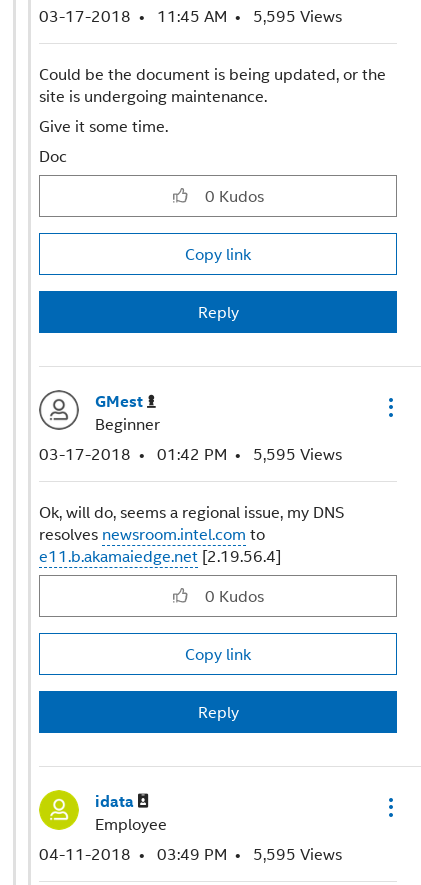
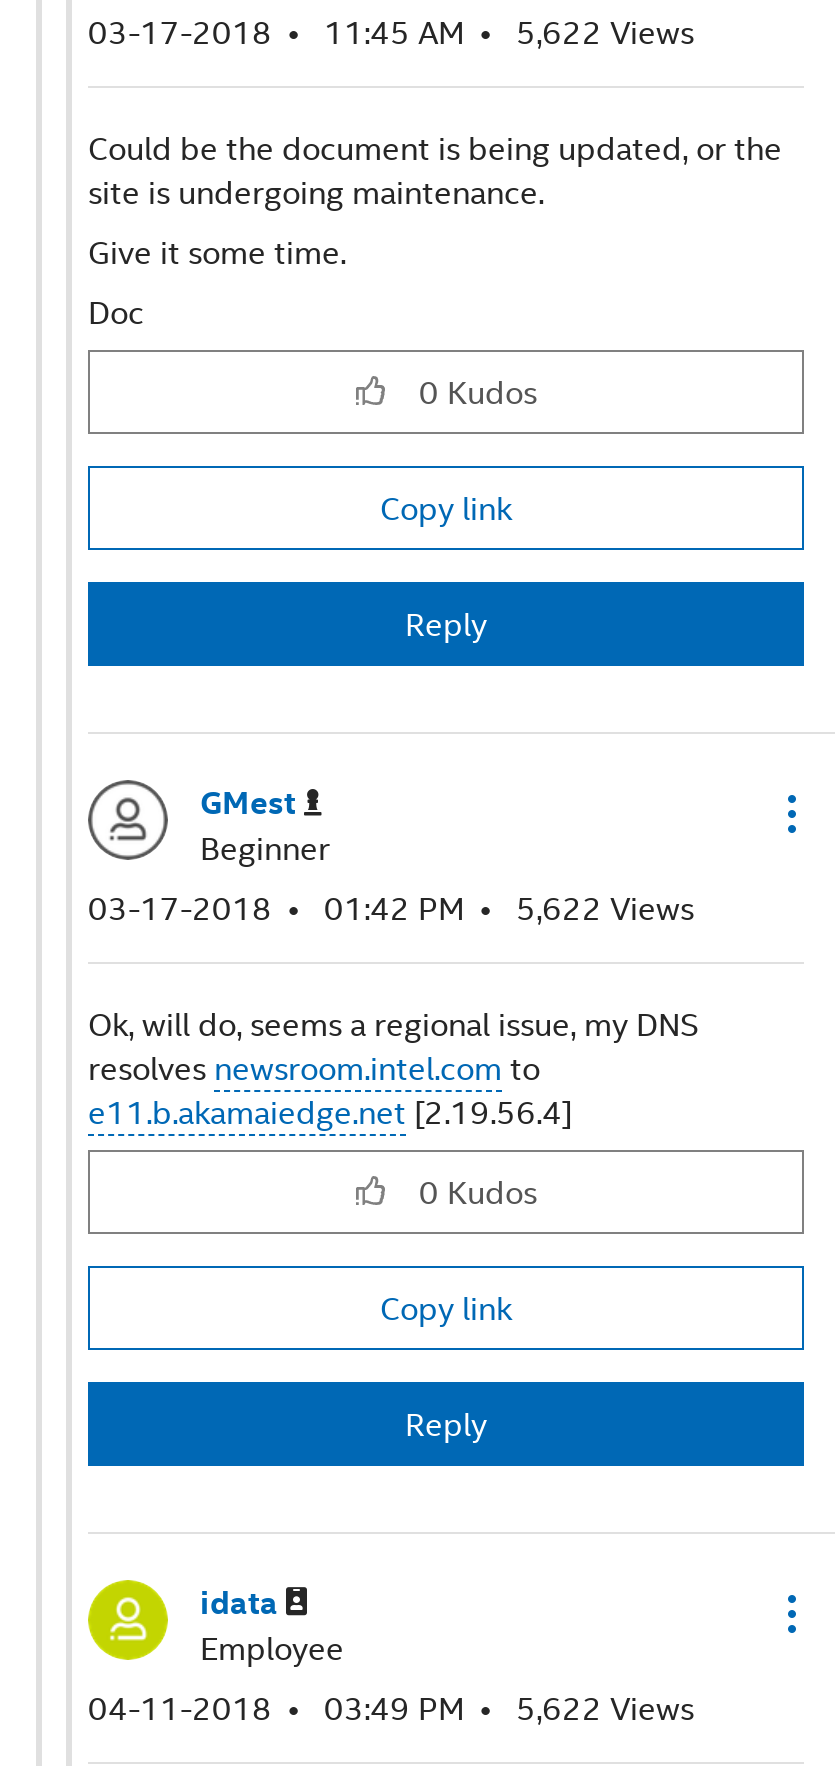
- 03-17-2018 11:45 AM 5,595 Views
+ 03-17-2018 11:45 AM 5,622 Views

- 03-17-2018 01:42 PM 5,595 Views
+ 03-17-2018 01:42 PM 5,622 Views

- 04-11-2018 03:49 PM 5,595 Views
+ 04-11-2018 03:49 PM 5,622 Views
